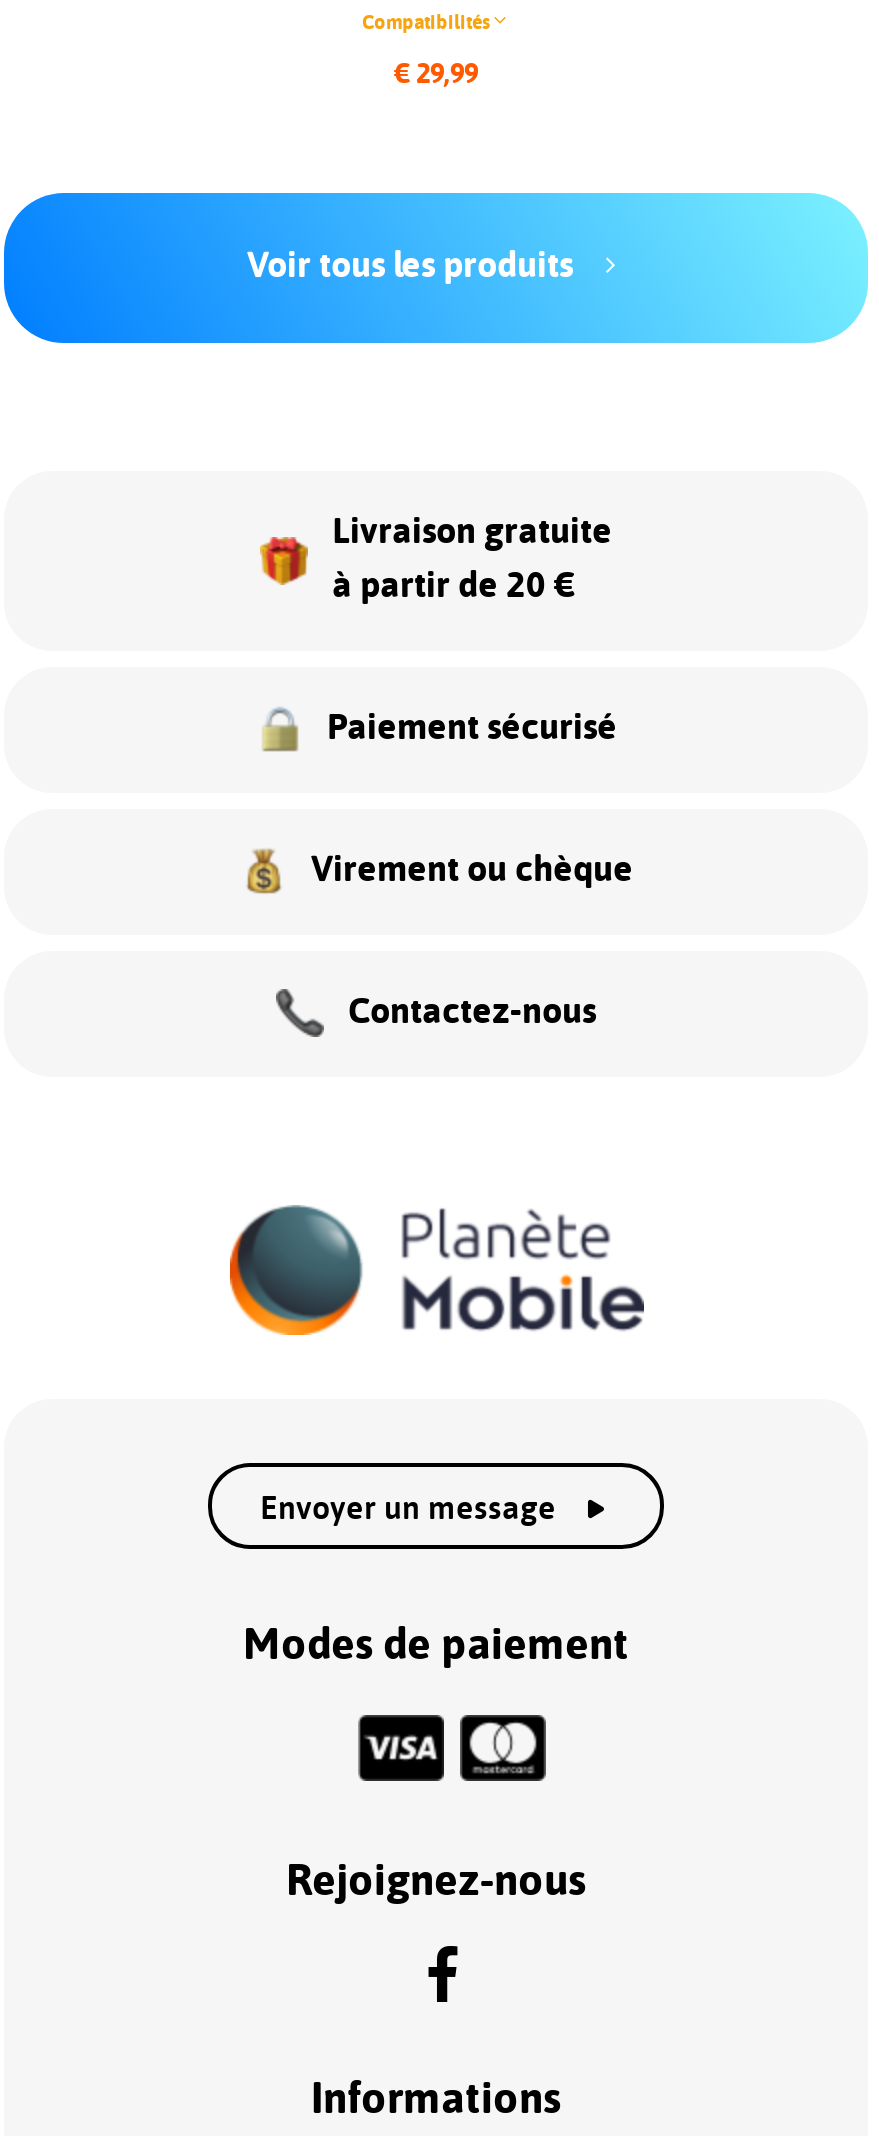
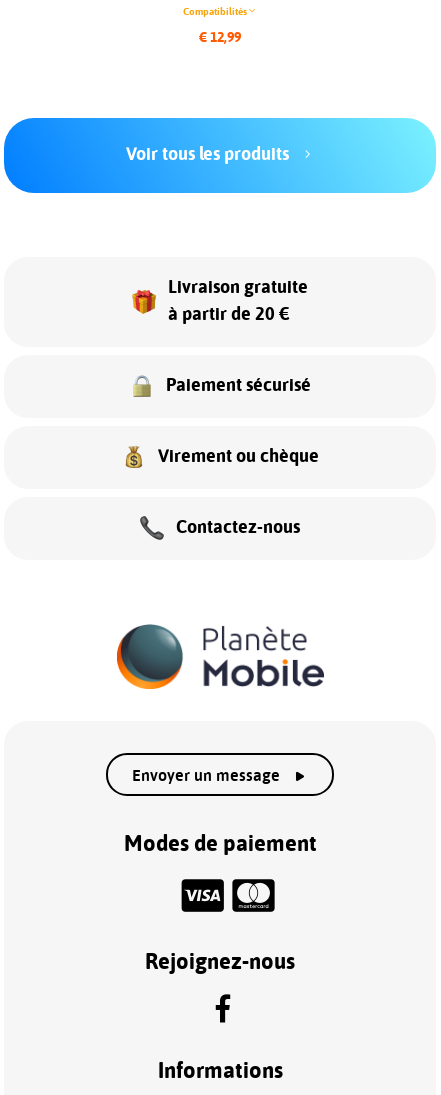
- € 29,99
+ € 12,99
